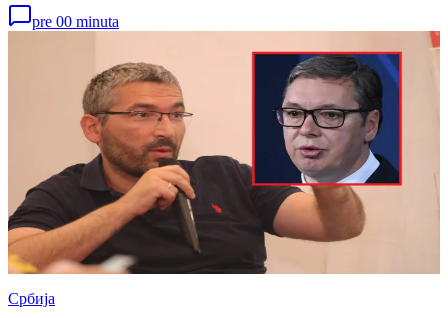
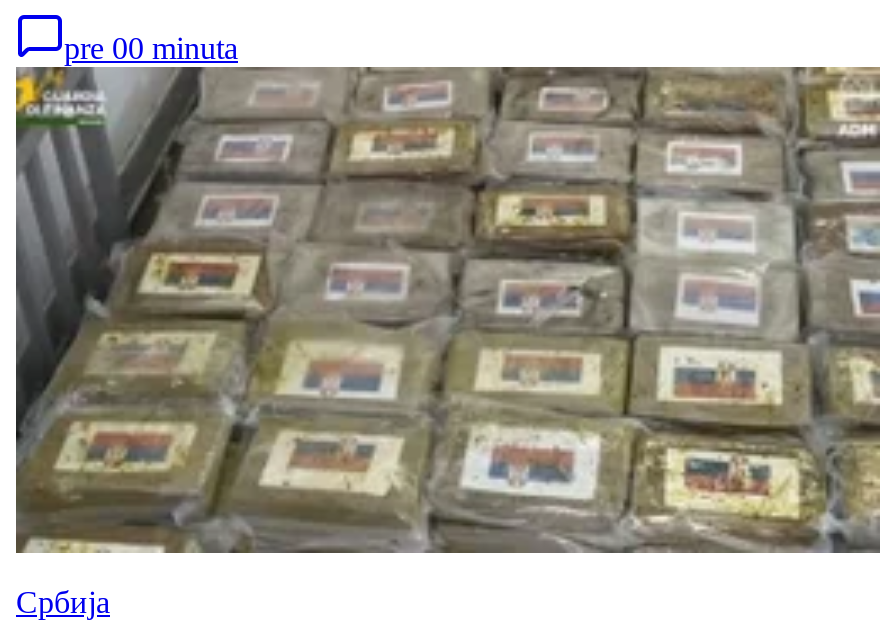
- [image]
+ [image]
